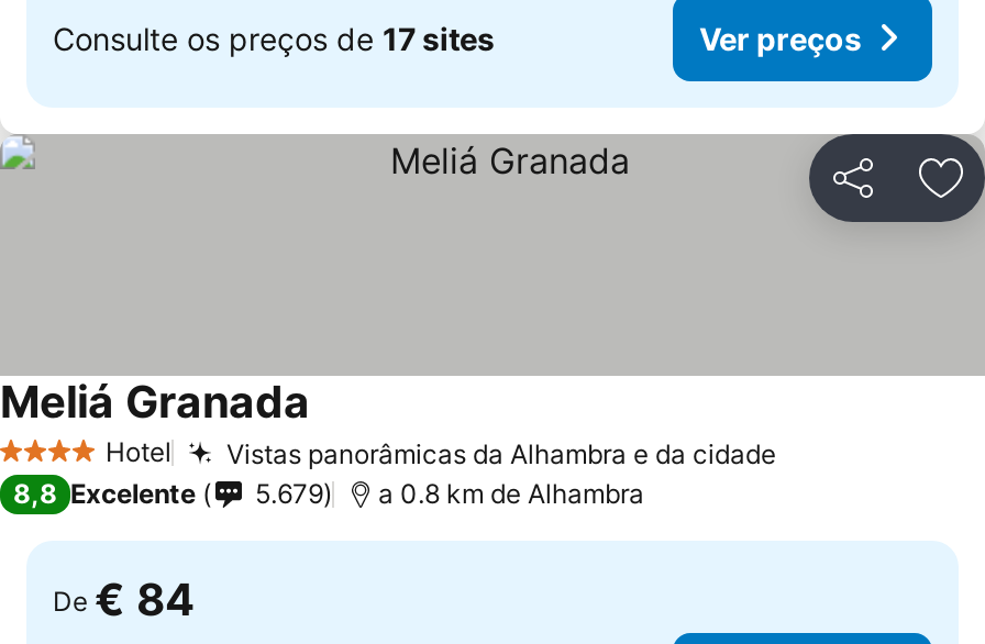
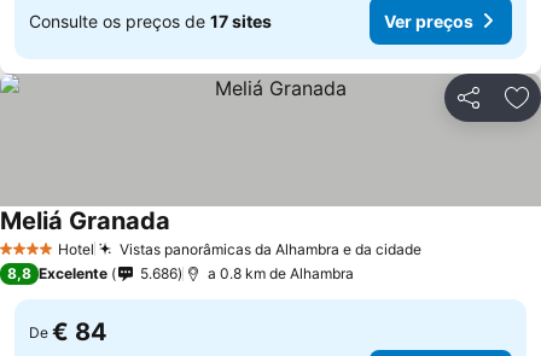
- 5.679
+ 5.686
